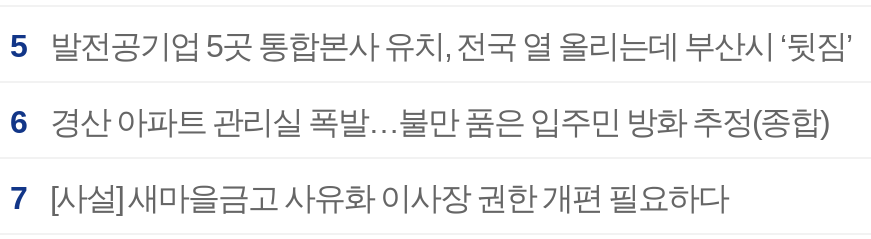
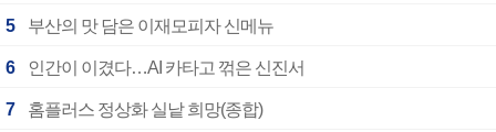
- 발전공기업 5곳 통합본사 유치, 전국 열 올리는데 부산시 ‘뒷짐’
+ 부산의 맛 담은 이재모피자 신메뉴

- 경산 아파트 관리실 폭발…불만 품은 입주민 방화 추정(종합)
+ 인간이 이겼다…AI 카타고 꺾은 신진서

- [사설] 새마을금고 사유화 이사장 권한 개편 필요하다
+ 홈플러스 정상화 실낱 희망(종합)
